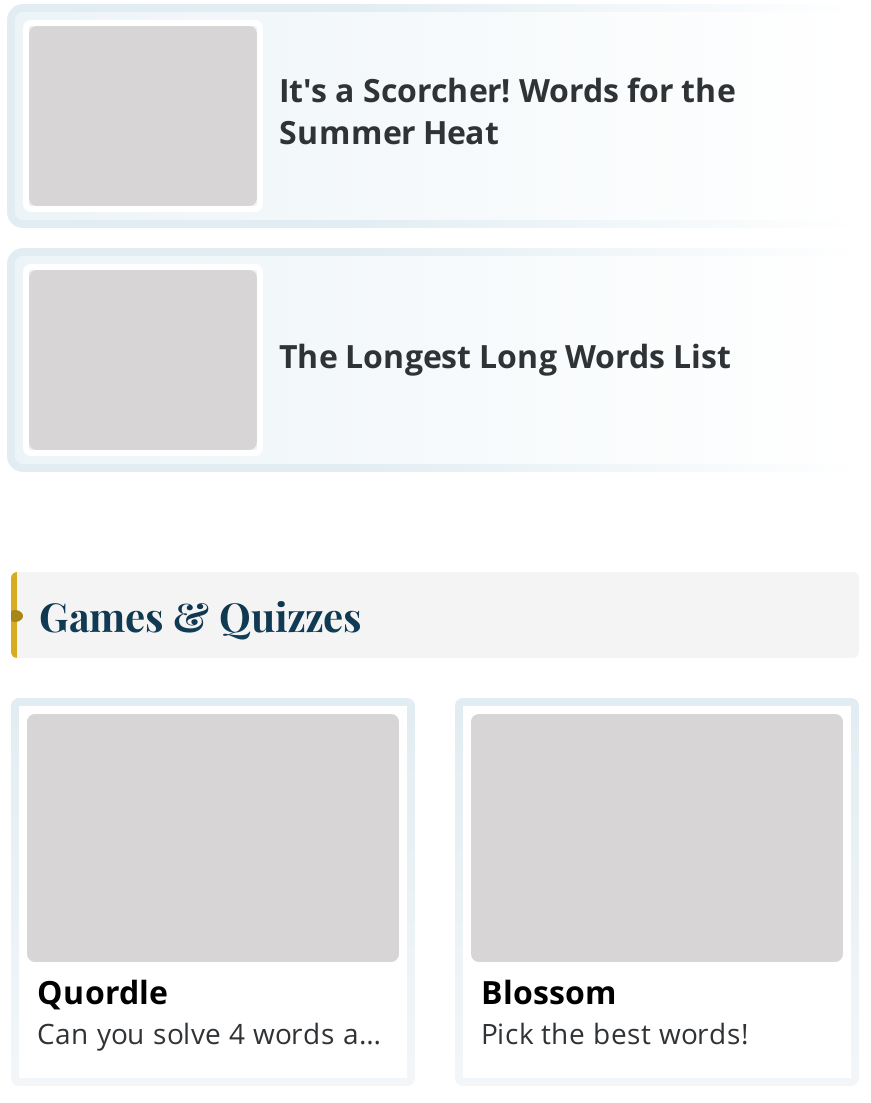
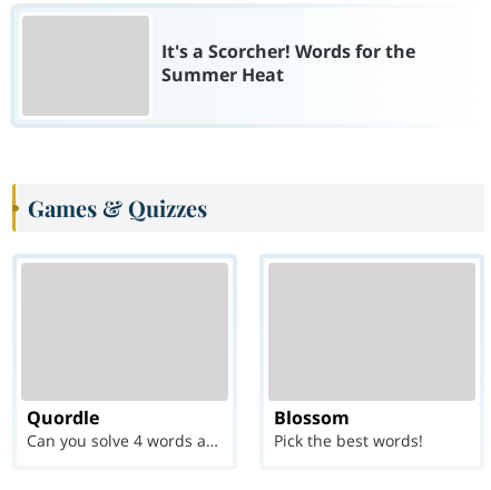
- The Longest Long Words List
